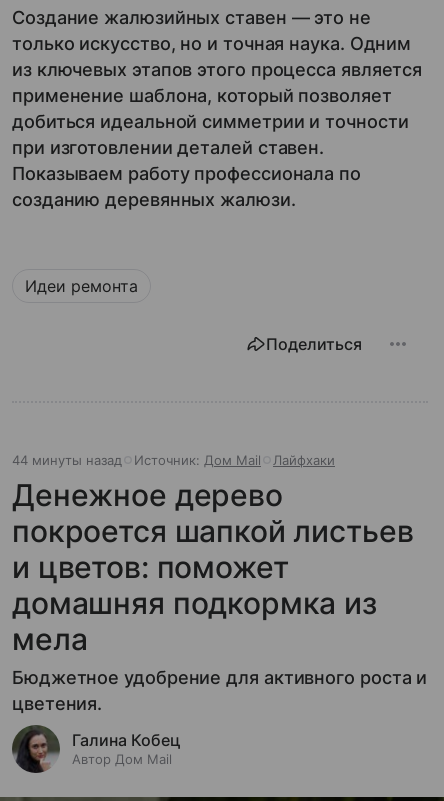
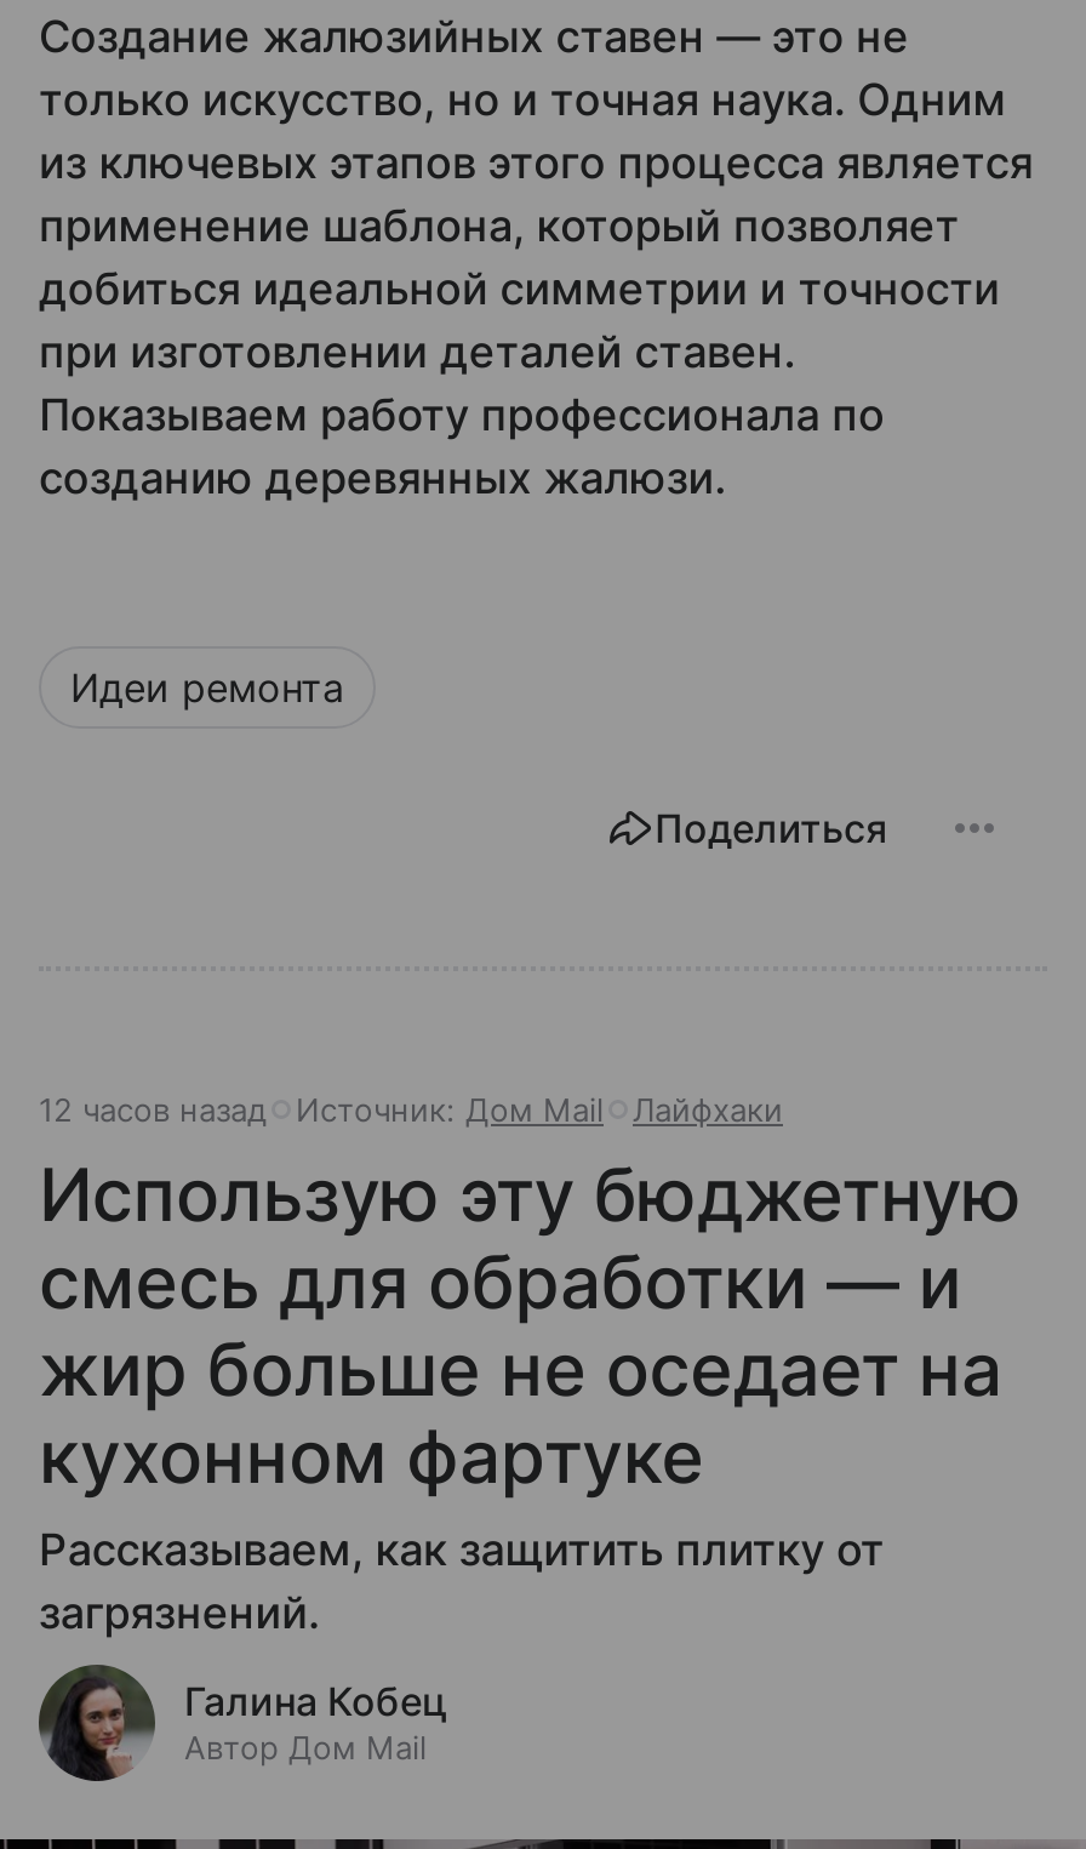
- 44 минуты назад Источник: Дом Mail Лайфхаки
+ 12 часов назад Источник: Дом Mail Лайфхаки

- Денежное дерево
- покроется шапкой листьев
- и цветов: поможет
- домашняя подкормка из
- мела
- Бюджетное удобрение для активного роста и
- цветения.
+ Использую эту бюджетную
+ смесь для обработки — и
+ жир больше не оседает на
+ кухонном фартуке
+ Рассказываем, как защитить плитку от
+ загрязнений.
